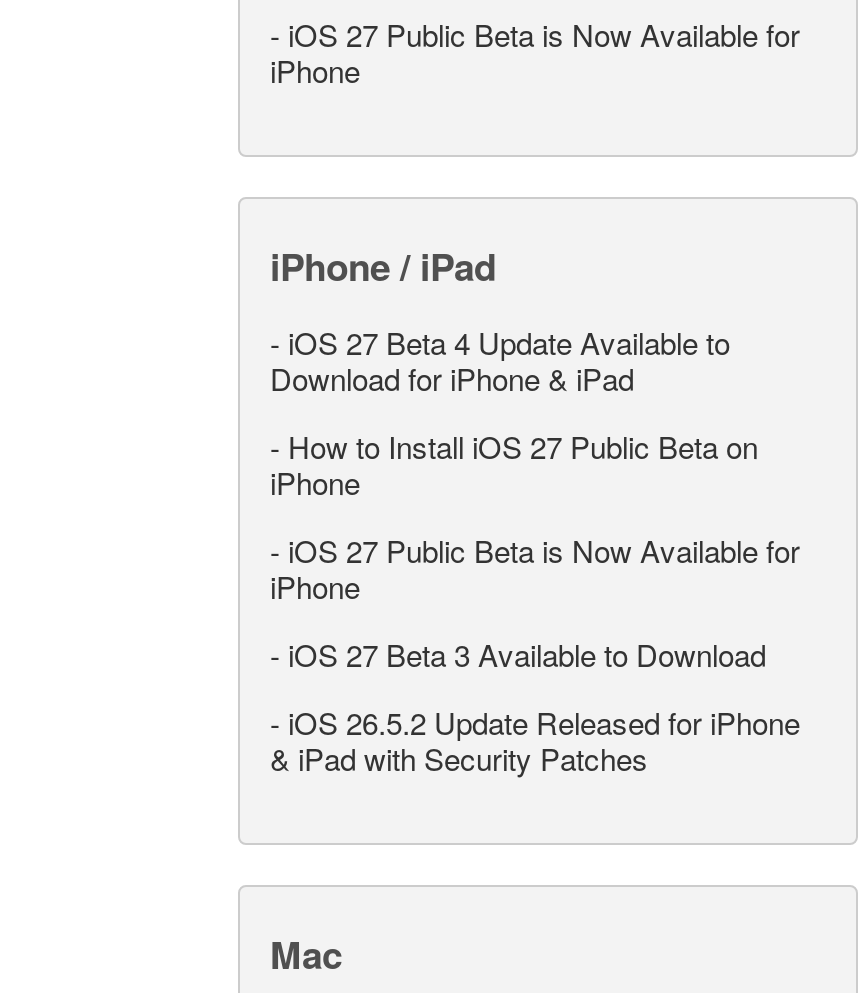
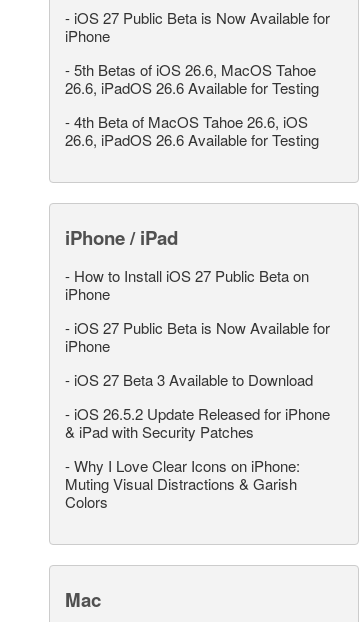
+ - 5th Betas of iOS 26.6, MacOS Tahoe
+ 26.6, iPadOS 26.6 Available for Testing
+ - 4th Beta of MacOS Tahoe 26.6, iOS
+ 26.6, iPadOS 26.6 Available for Testing

- - iOS 27 Beta 4 Update Available to
- Download for iPhone & iPad

+ - Why I Love Clear Icons on iPhone:
+ Muting Visual Distractions & Garish
+ Colors
